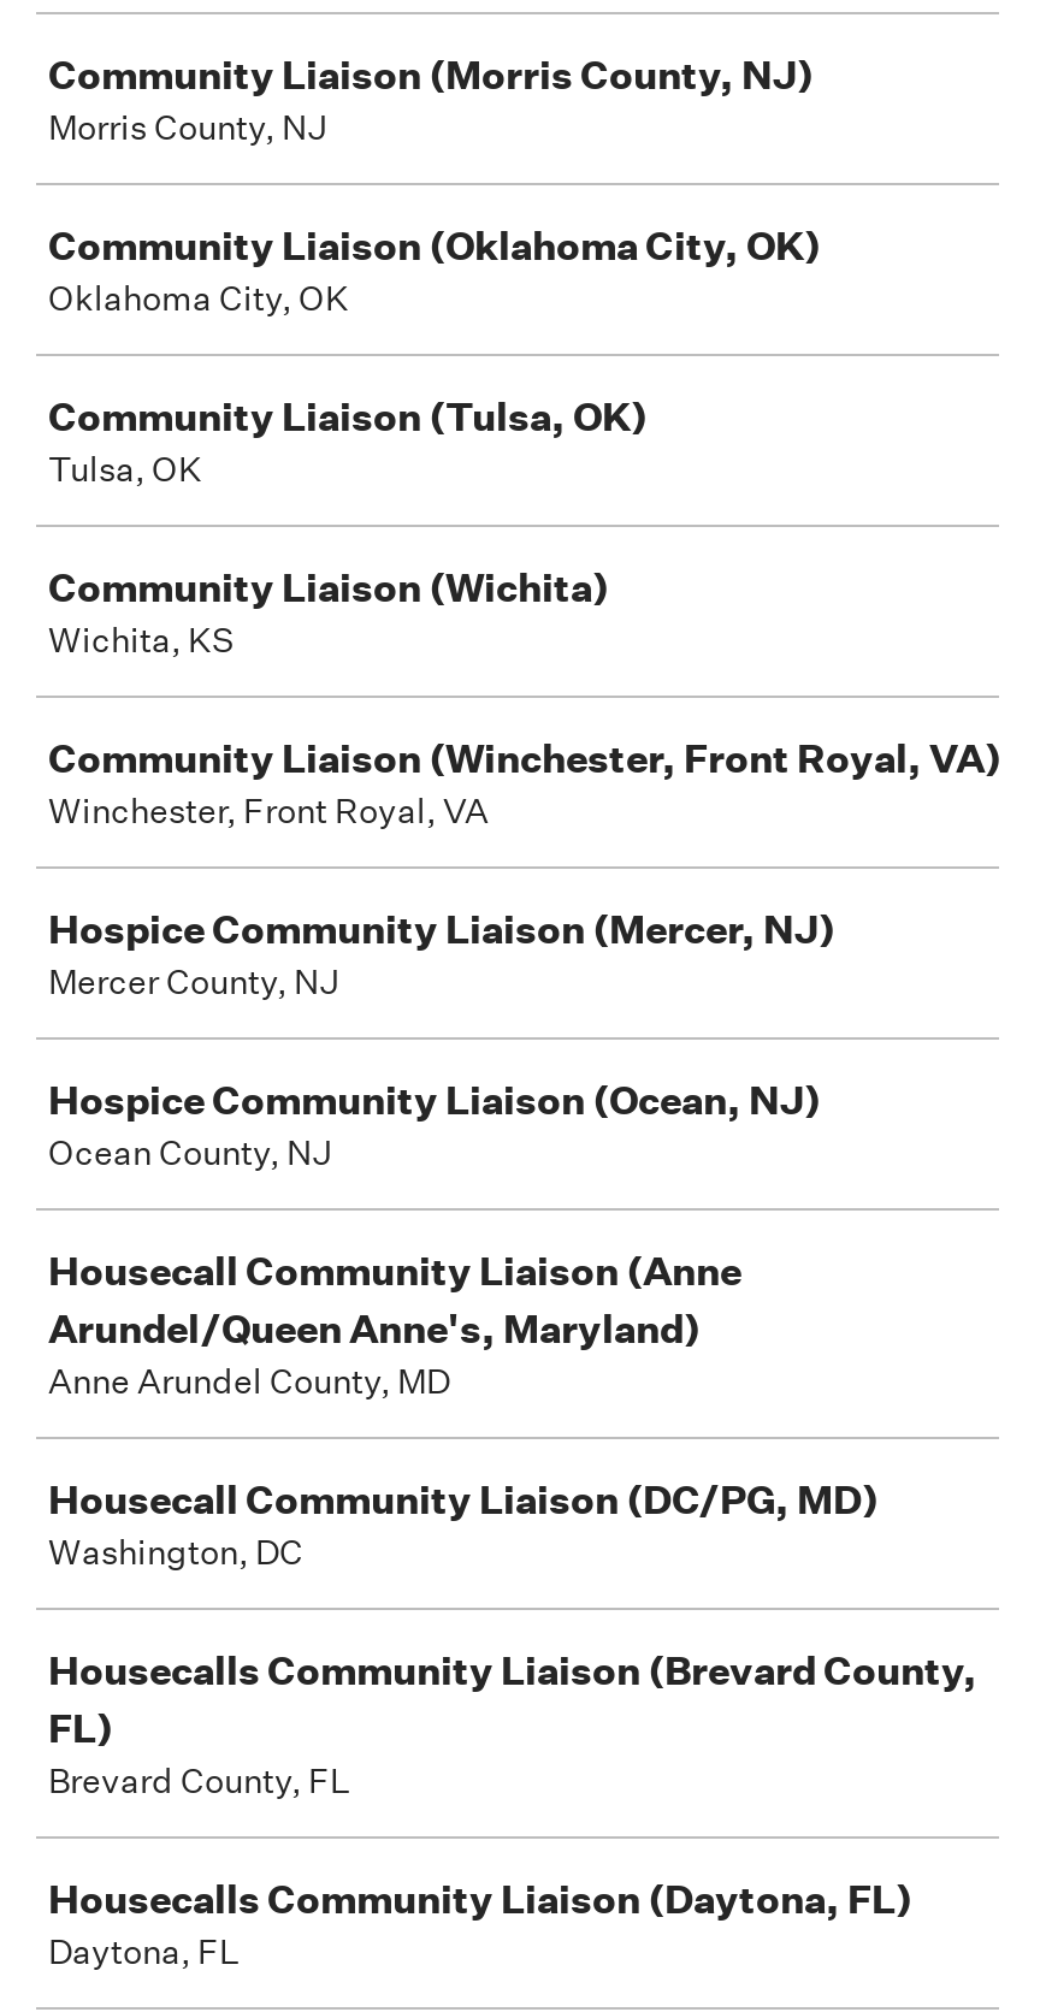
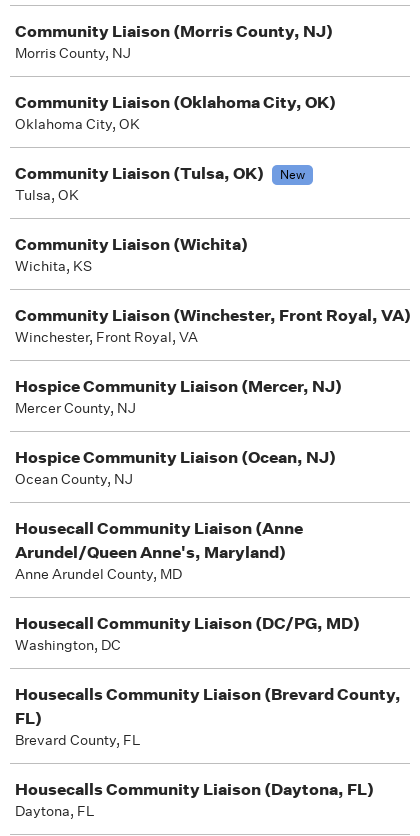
+ New
